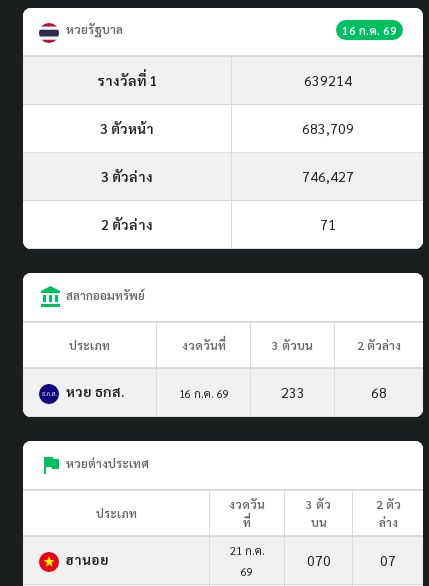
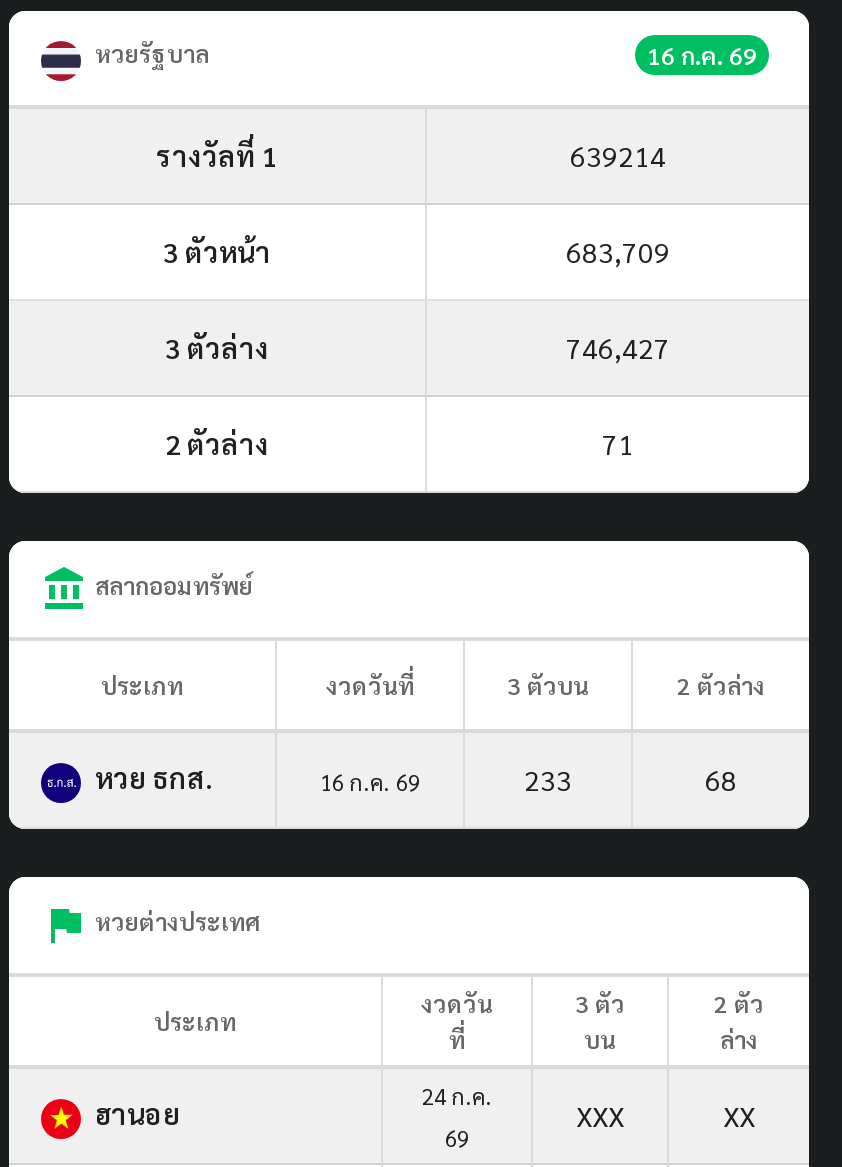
- 21 ก.ค.
+ 24 ก.ค.

- 070
- 07
+ XXX
+ XX
